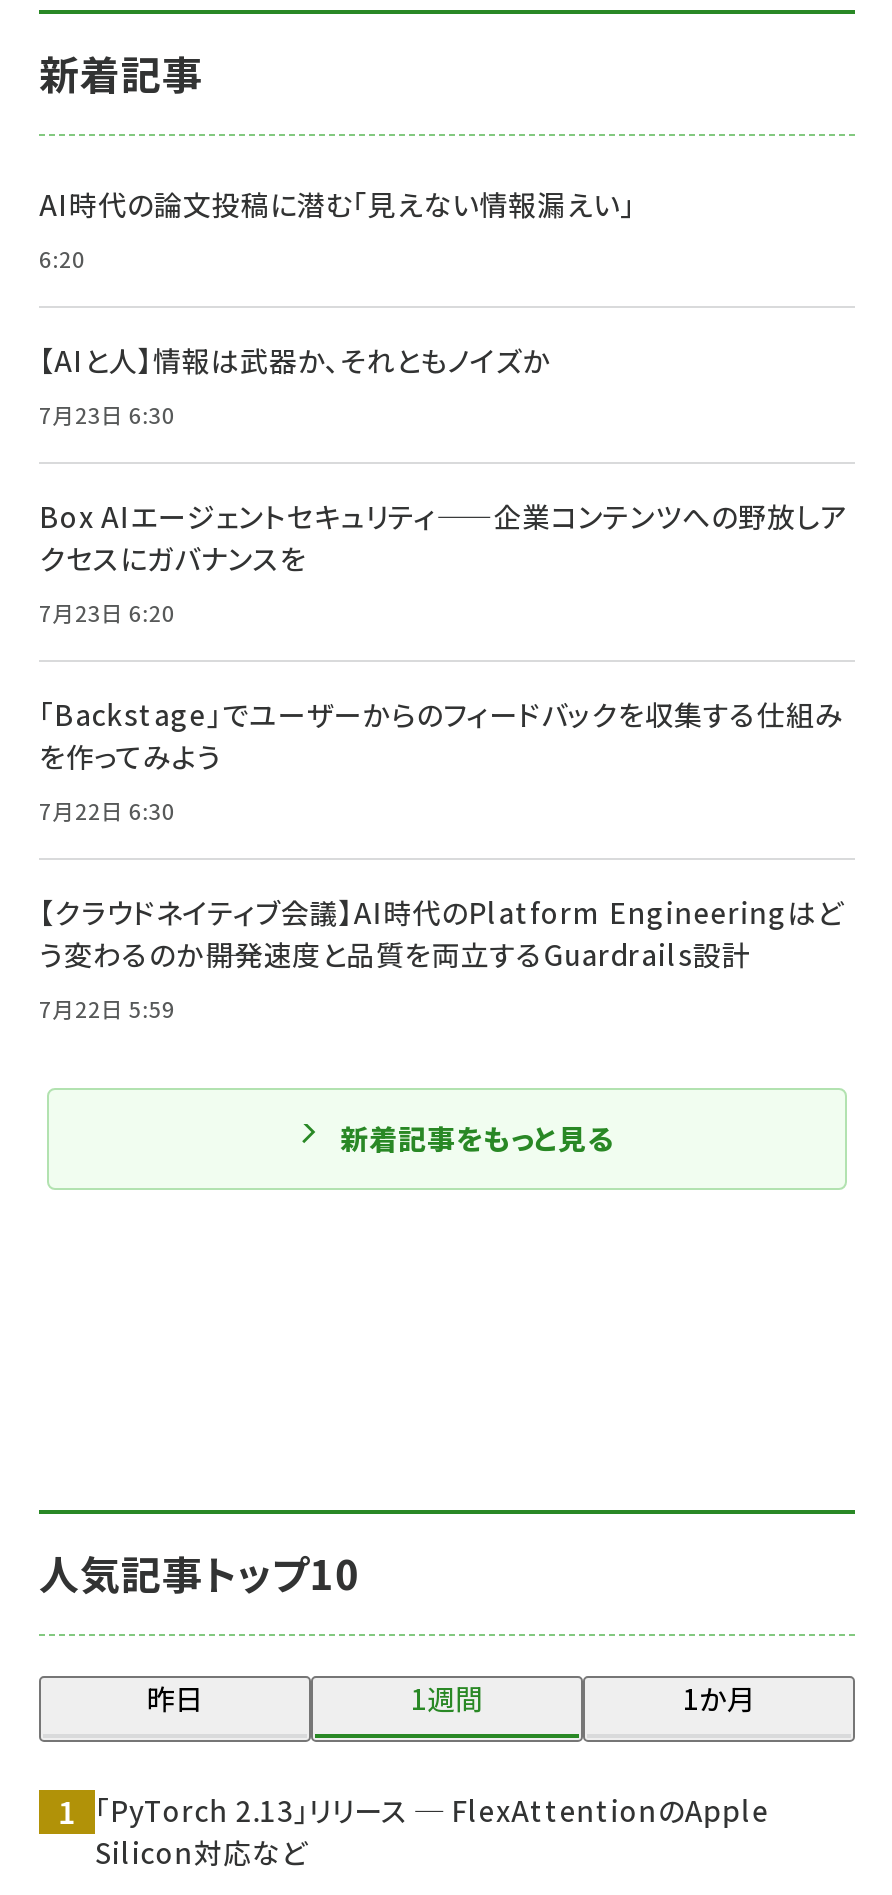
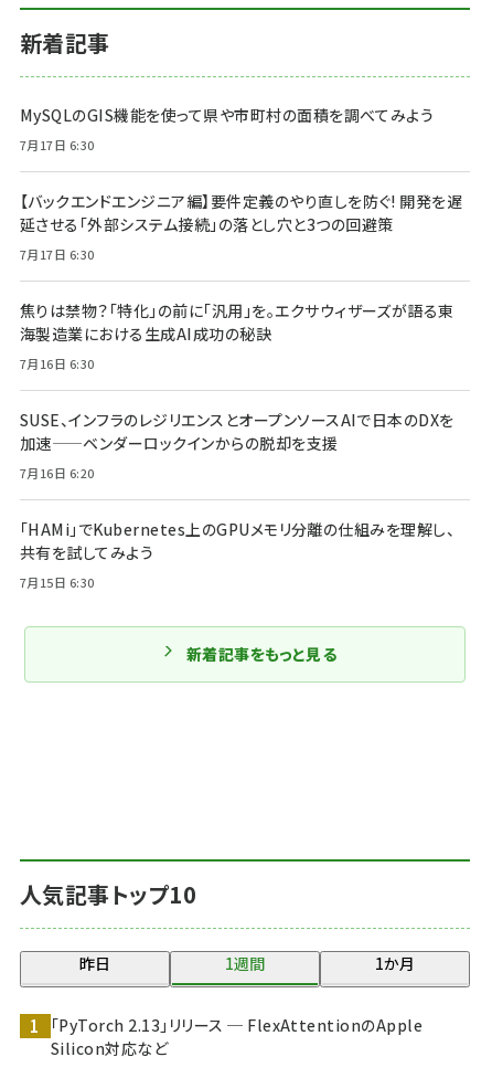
- AI時代の論文投稿に潜む「見えない情報漏えい」
- 6:20
+ MySQLのGIS機能を使って県や市町村の面積を調べてみよう
+ 7月17日 6:30

- 【AIと人】情報は武器か、それともノイズか
- 7月23日 6:30
+ 【バックエンドエンジニア編】要件定義のやり直しを防ぐ! 開発を遅
+ 延させる「外部システム接続」の落とし穴と3つの回避策
+ 7月17日 6:30

- Box AIエージェントセキュリティ——企業コンテンツへの野放しア
- クセスにガバナンスを
- 7月23日 6:20
+ 焦りは禁物？「特化」の前に「汎用」を。エクサウィザーズが語る東
+ 海製造業における生成AI成功の秘訣
+ 7月16日 6:30

- 「Backstage」でユーザーからのフィードバックを収集する仕組み
- を作ってみよう
- 7月22日 6:30
+ SUSE、インフラのレジリエンスとオープンソースAIで日本のDXを
+ 加速——ベンダーロックインからの脱却を支援
+ 7月16日 6:20

- 【クラウドネイティブ会議】AI時代のPlatform Engineeringはど
- う変わるのか――開発速度と品質を両立するGuardrails設計
- 7月22日 5:59
+ 「HAMi」でKubernetes上のGPUメモリ分離の仕組みを理解し、
+ 共有を試してみよう
+ 7月15日 6:30
